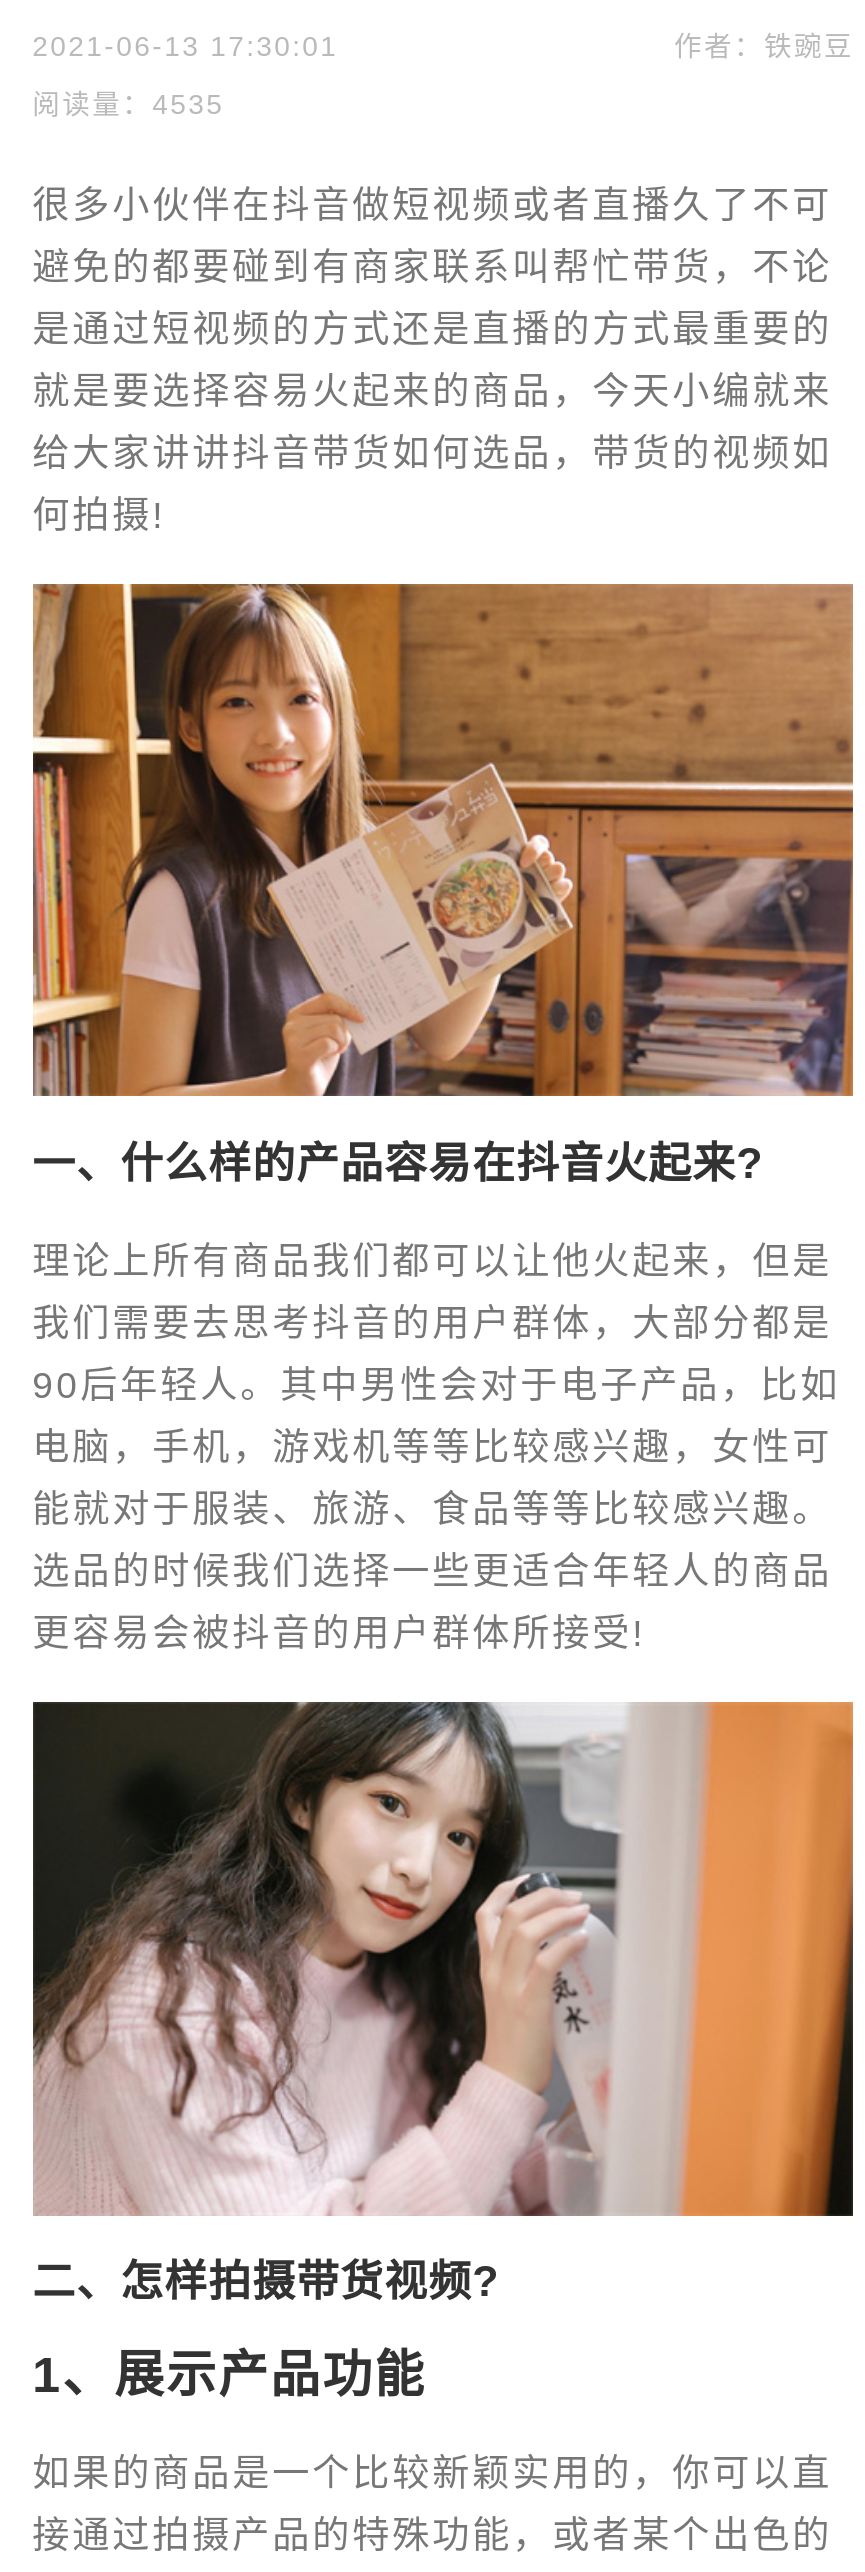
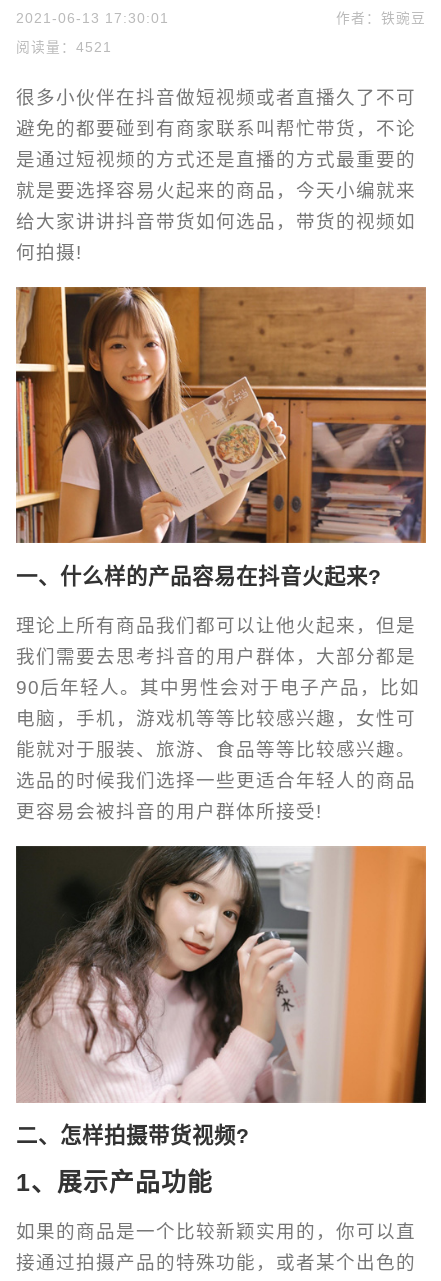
- 阅读量：4535
+ 阅读量：4521
